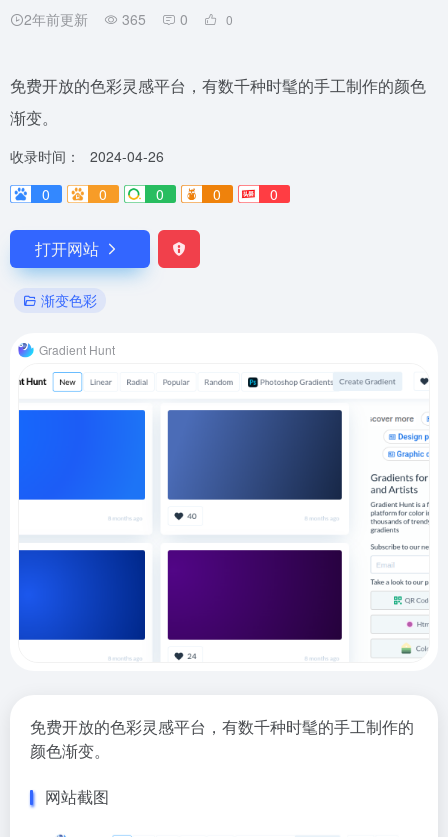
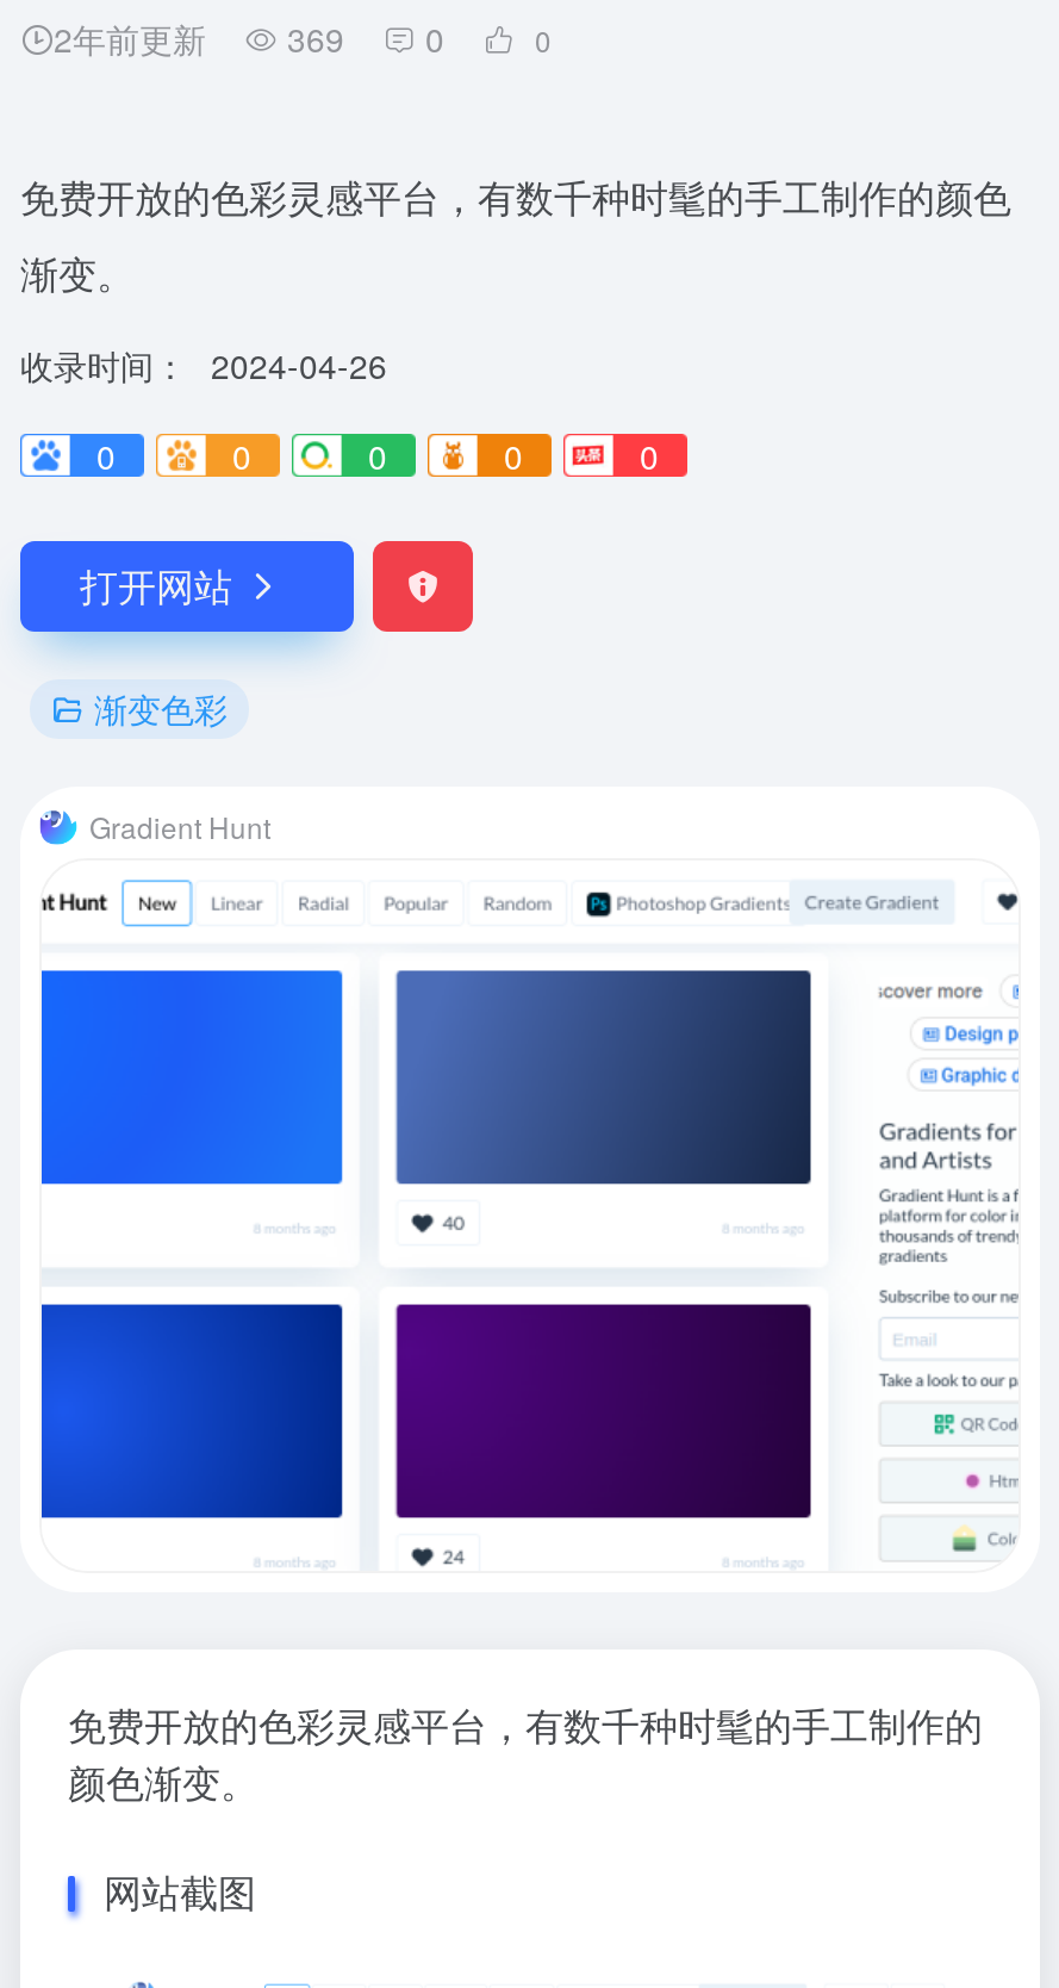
- 2年前更新 365 0
+ 2年前更新 369 0
